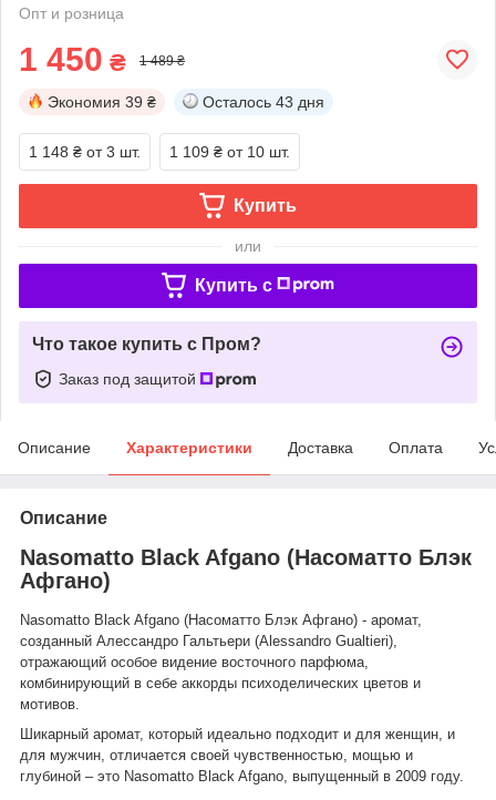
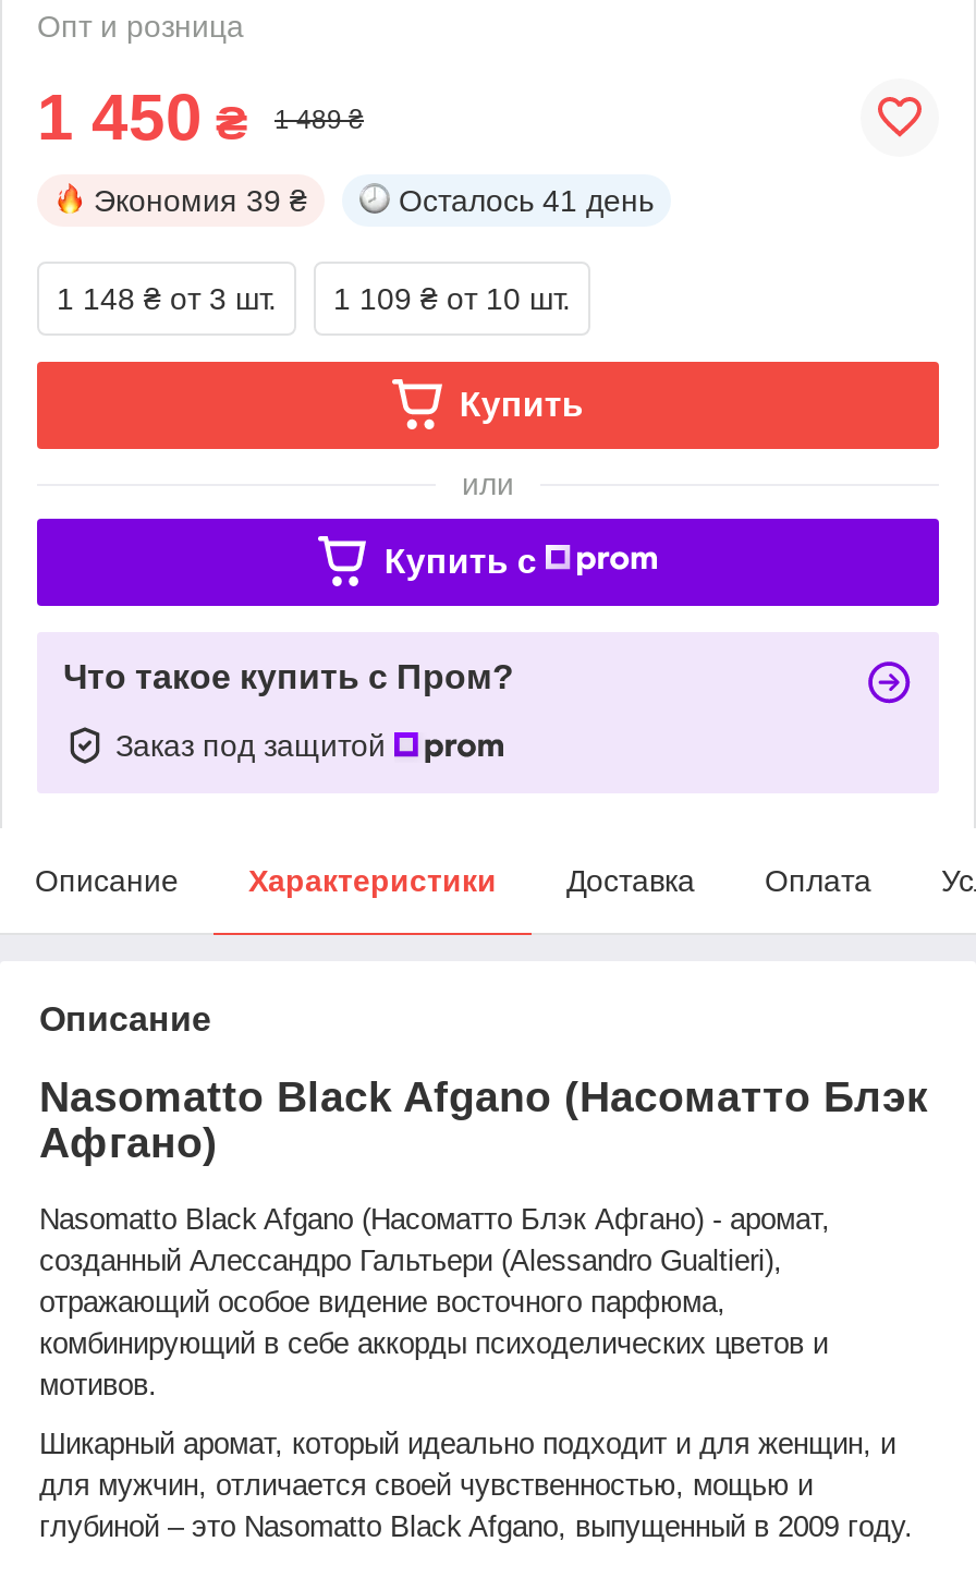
- Осталось 43 дня
+ Осталось 41 день
